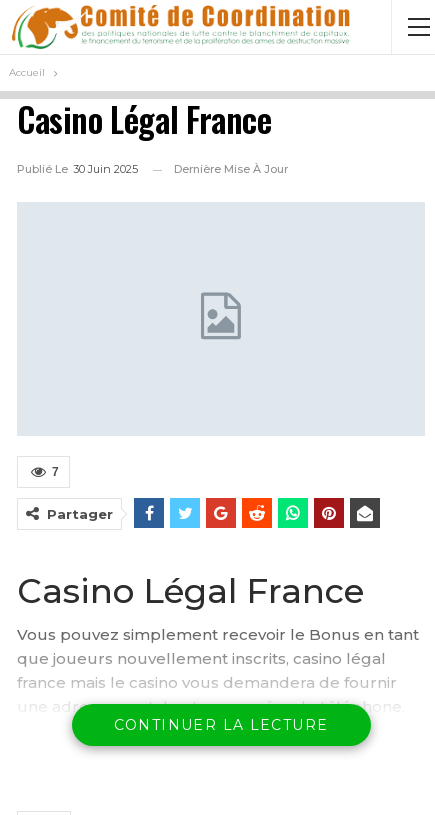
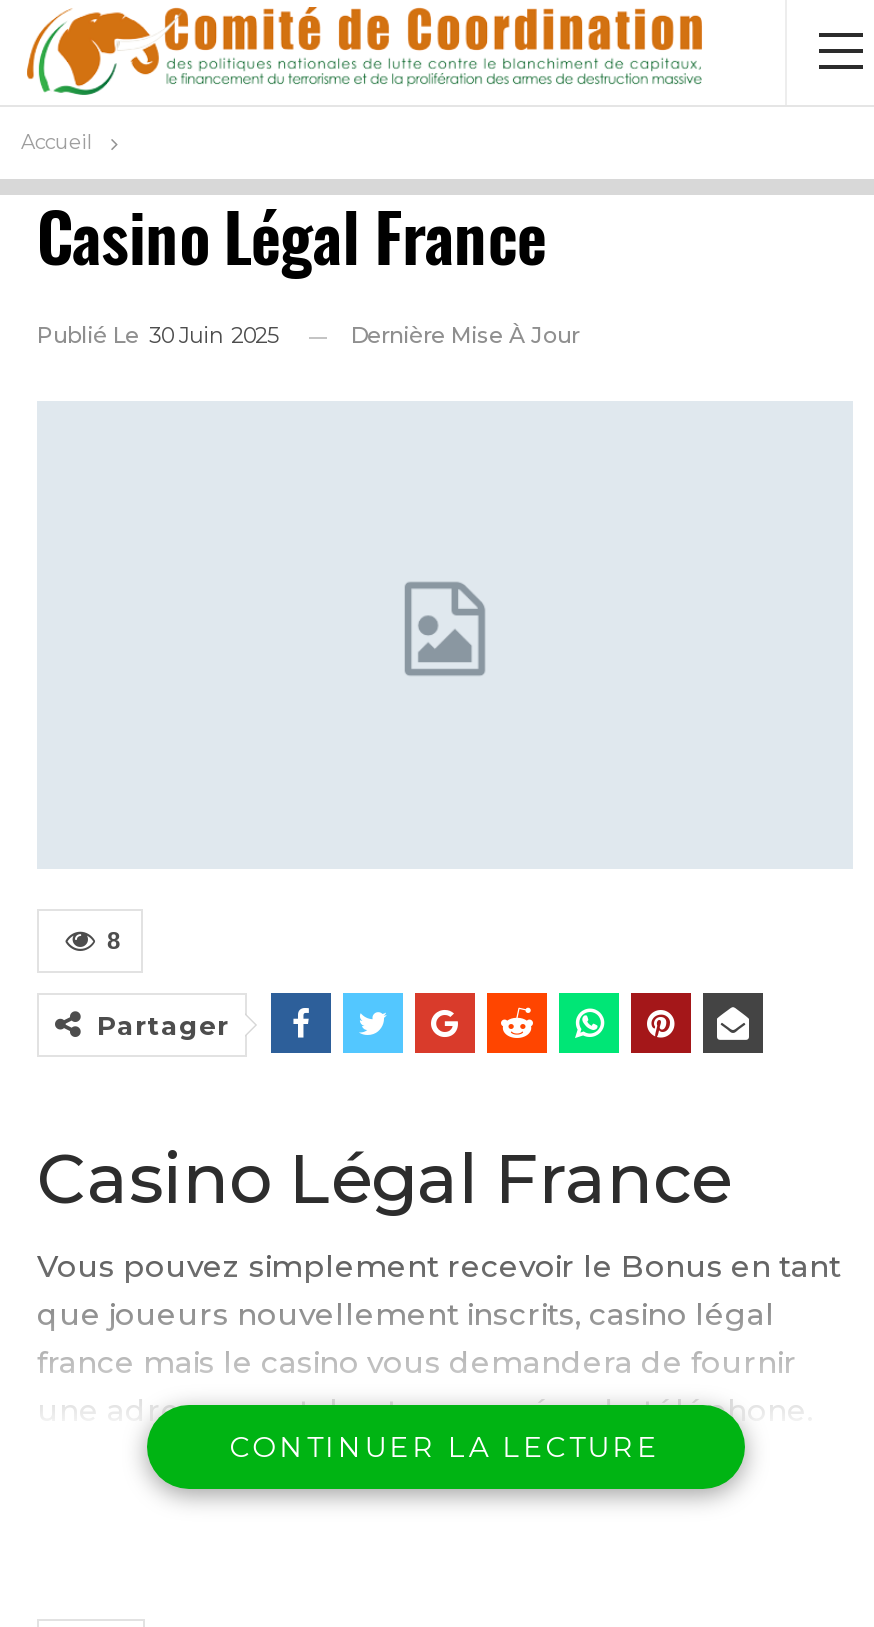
- 7
+ 8
